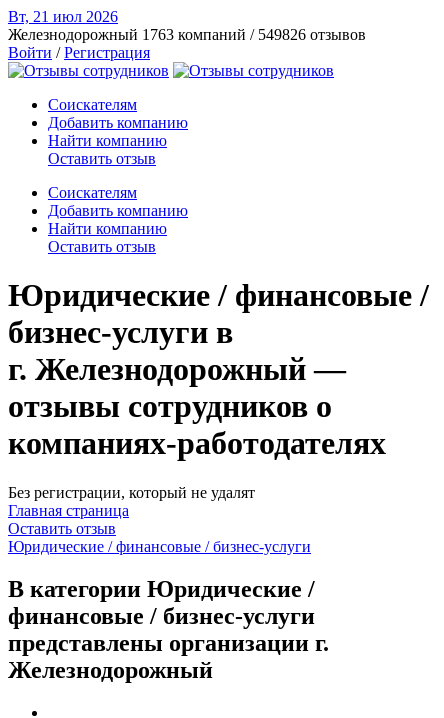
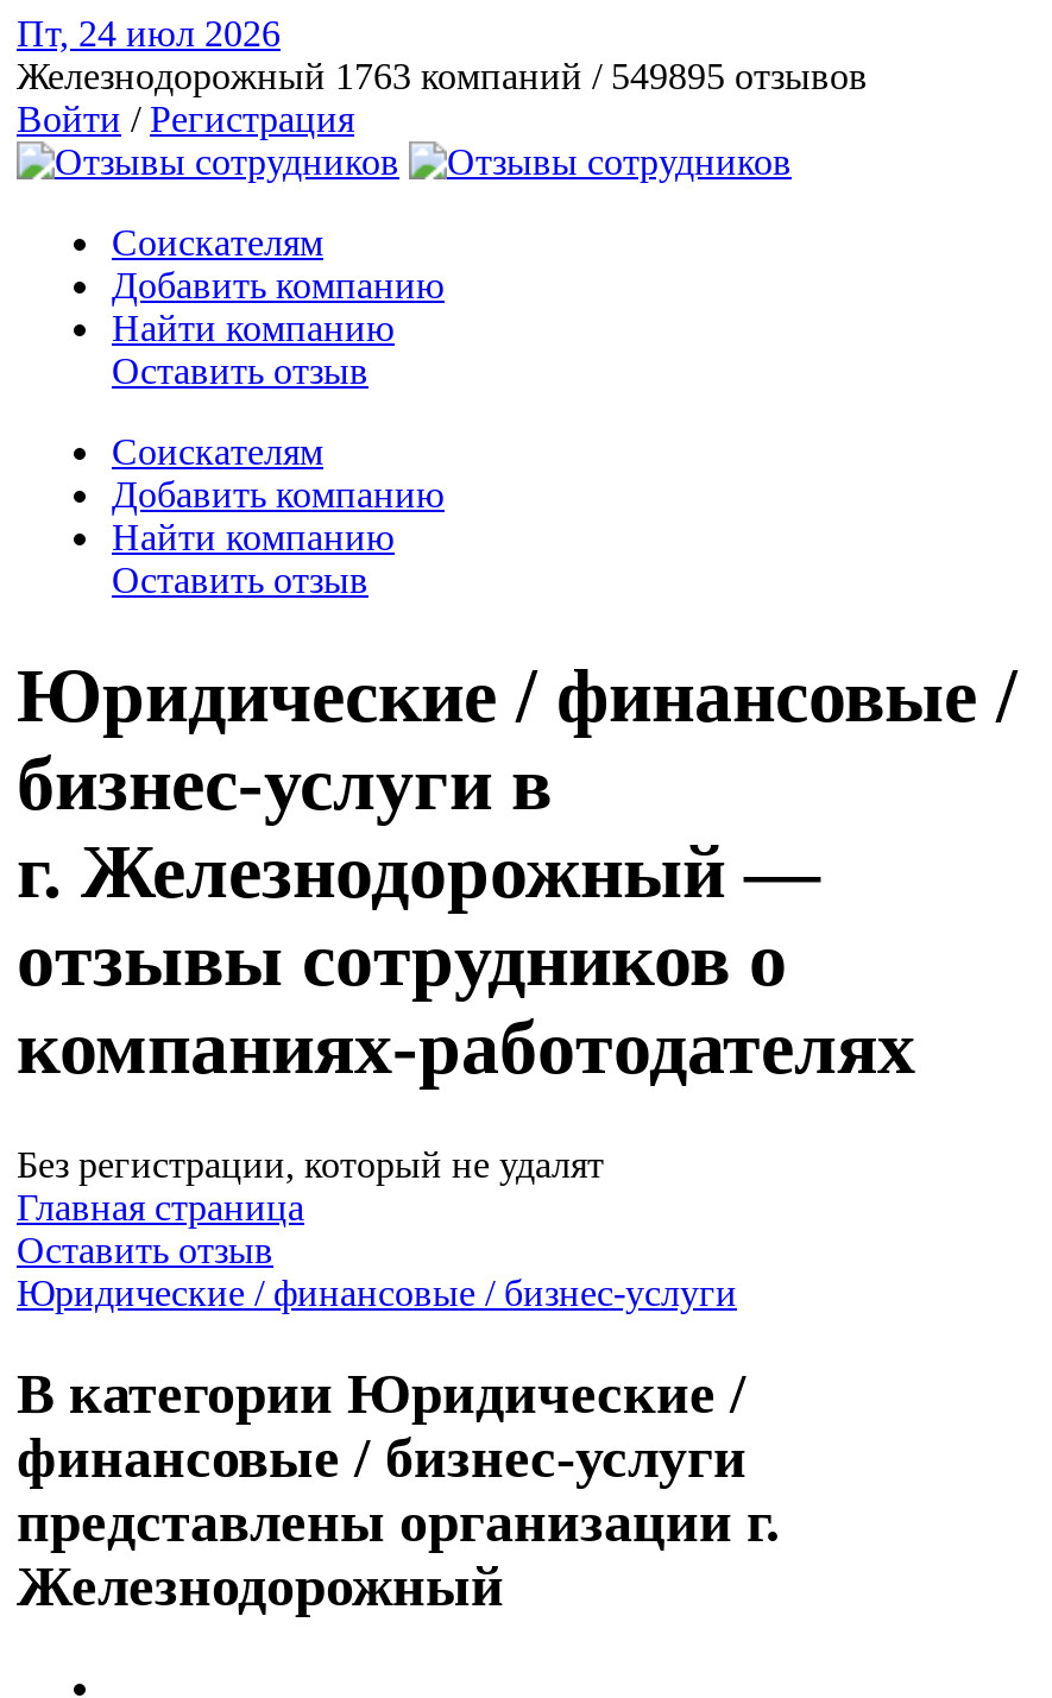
- Вт, 21 июл 2026
+ Пт, 24 июл 2026

- Железнодорожный 1763 компаний / 549826 отзывов
+ Железнодорожный 1763 компаний / 549895 отзывов
